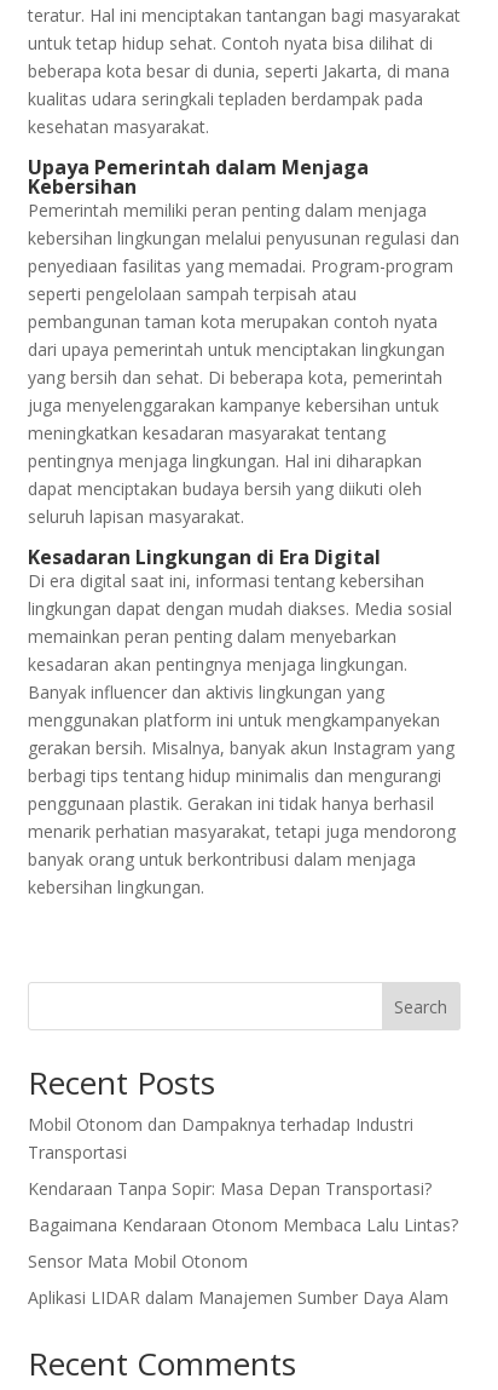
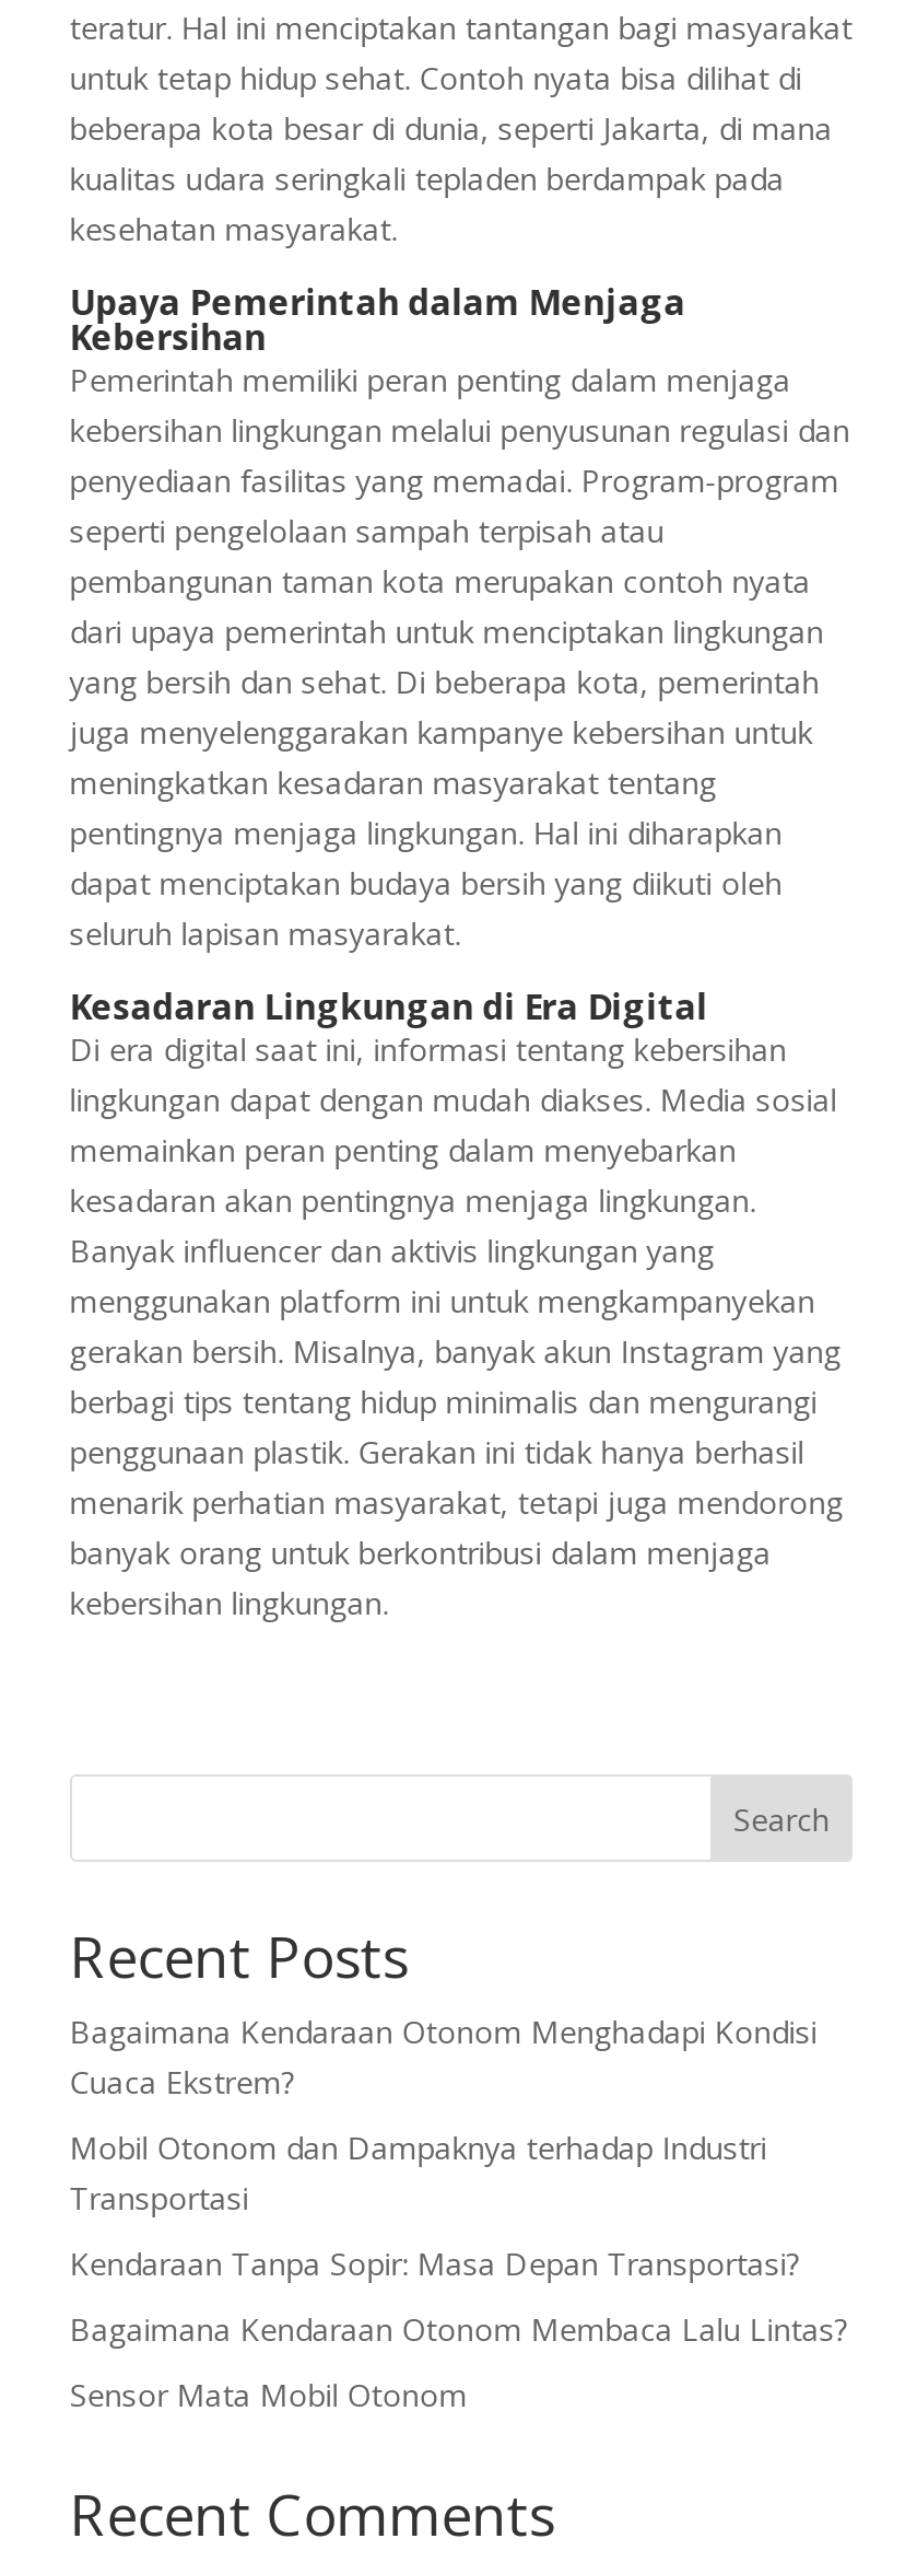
+ Bagaimana Kendaraan Otonom Menghadapi Kondisi
+ Cuaca Ekstrem?

moved down: Mobil Otonom dan Dampaknya terhadap Industri | Transportasi | Kendaraan Tanpa Sopir: Masa Depan Transportasi? | Bagaimana Kendaraan Otonom Membaca Lalu Lintas? | Sensor Mata Mobil Otonom

- Aplikasi LIDAR dalam Manajemen Sumber Daya Alam
